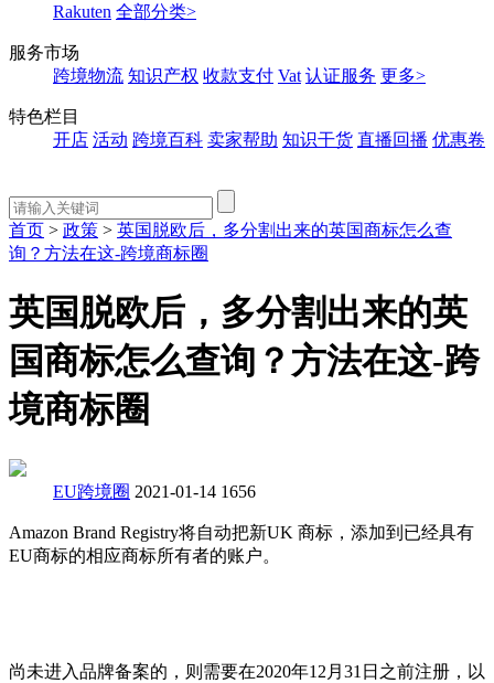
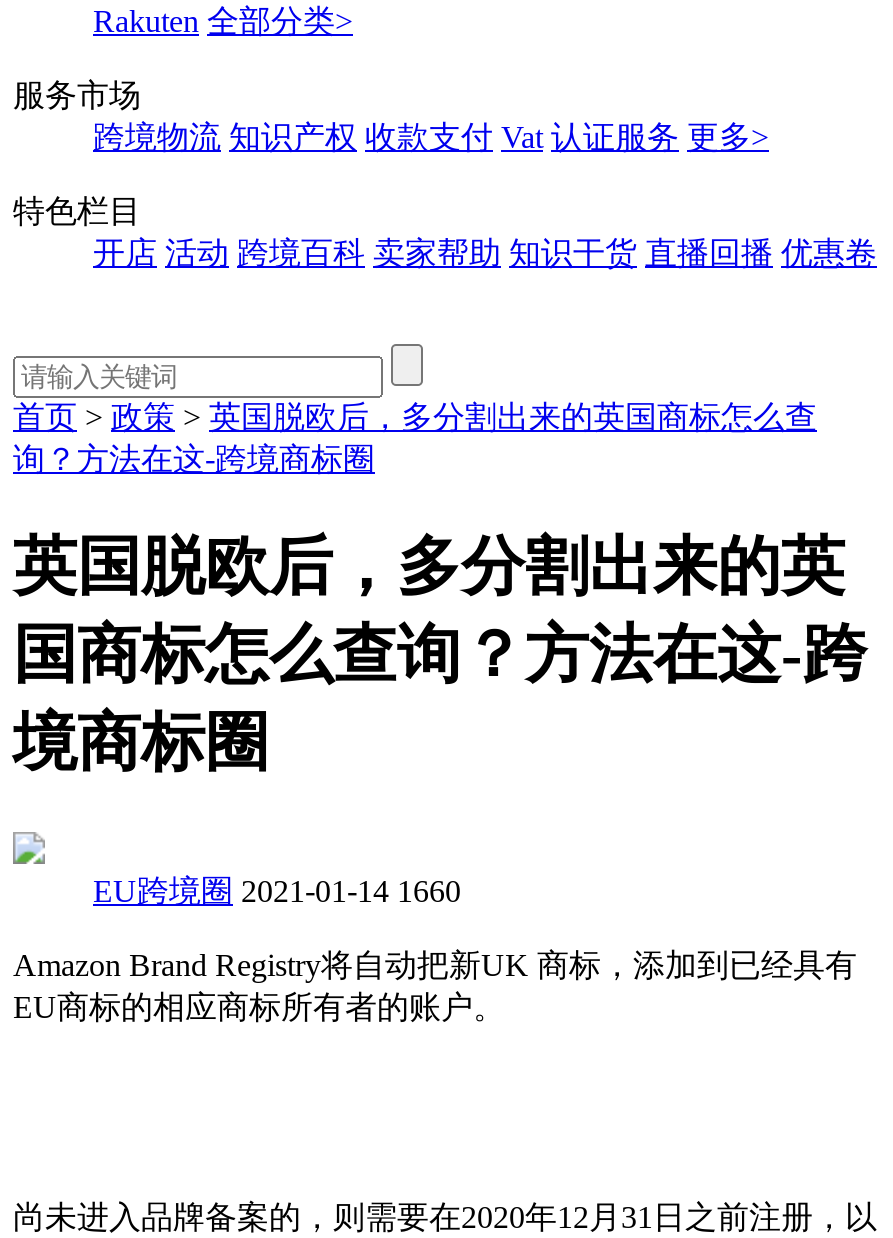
- EU跨境圈 2021-01-14 1656
+ EU跨境圈 2021-01-14 1660
